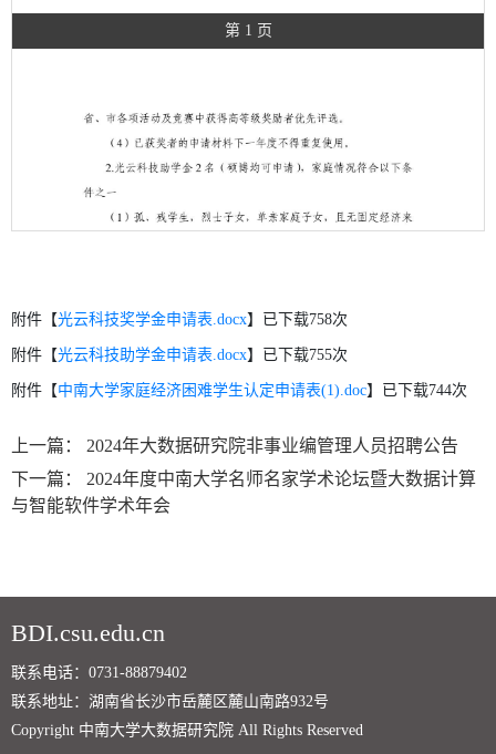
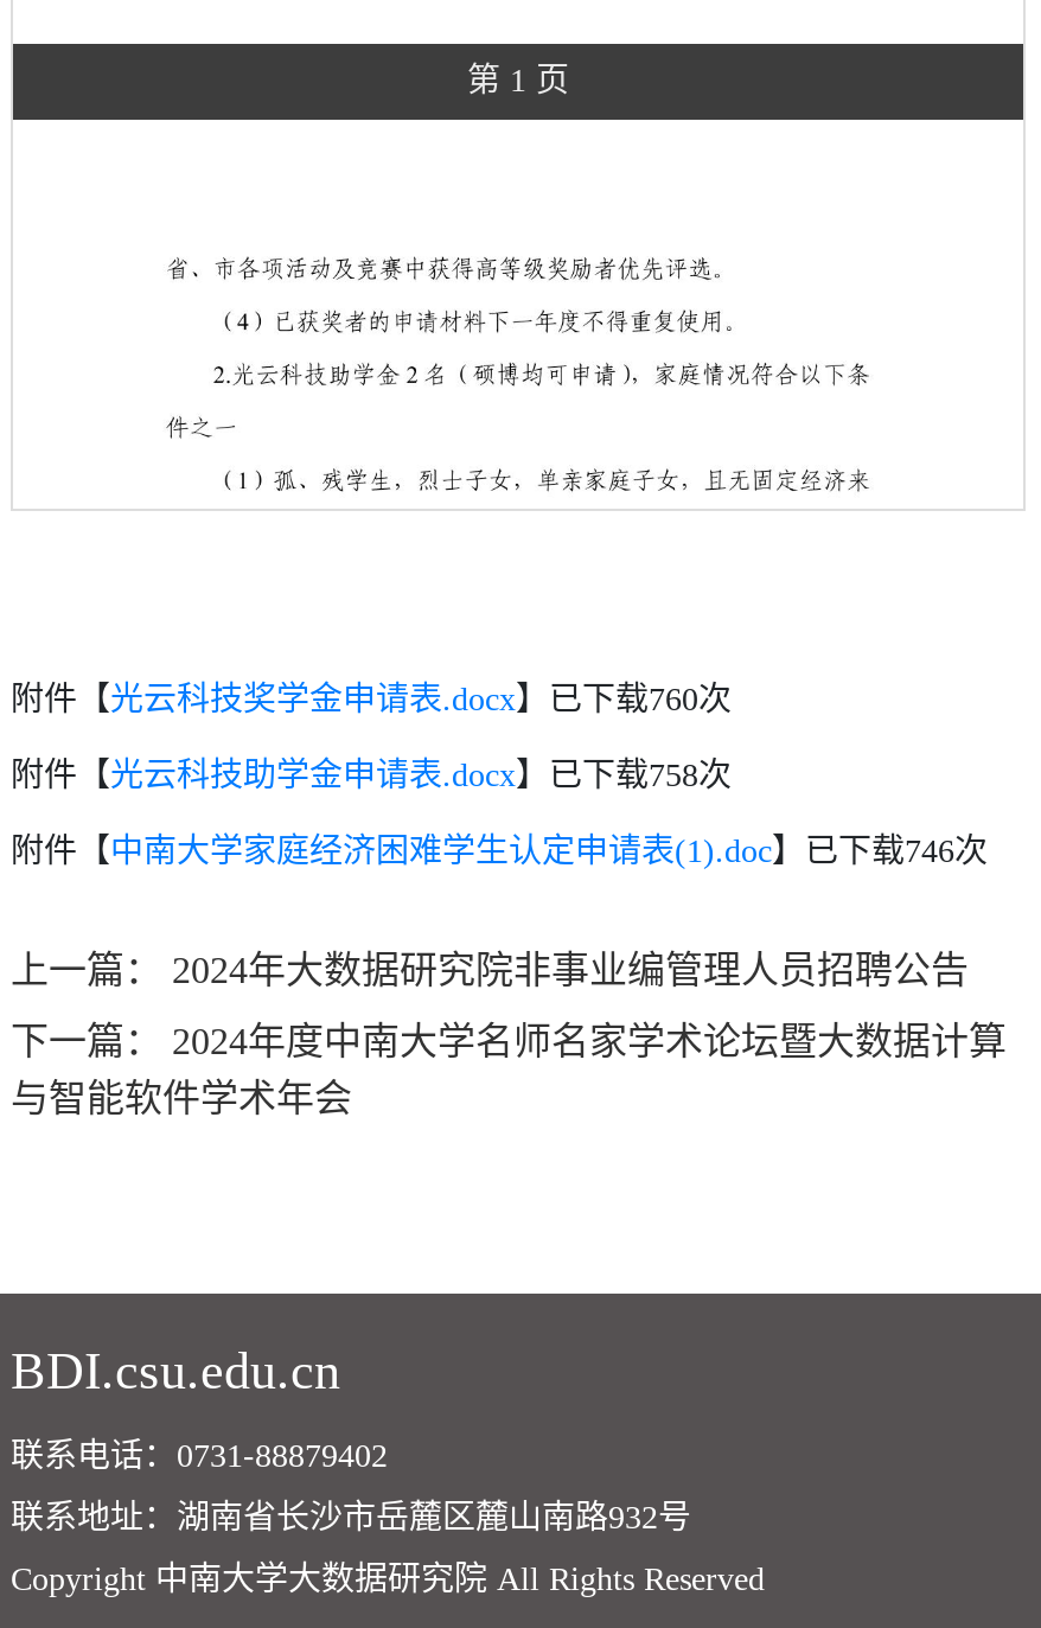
- 附件【光云科技奖学金申请表.docx】已下载758次
+ 附件【光云科技奖学金申请表.docx】已下载760次

- 附件【光云科技助学金申请表.docx】已下载755次
+ 附件【光云科技助学金申请表.docx】已下载758次

- 附件【中南大学家庭经济困难学生认定申请表(1).doc】已下载744次
+ 附件【中南大学家庭经济困难学生认定申请表(1).doc】已下载746次
